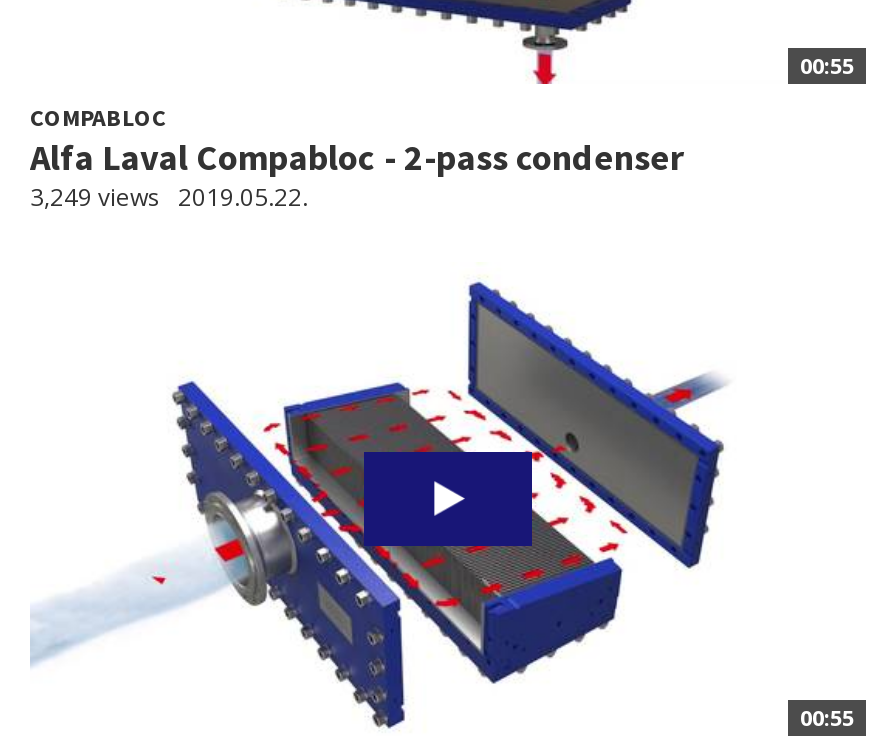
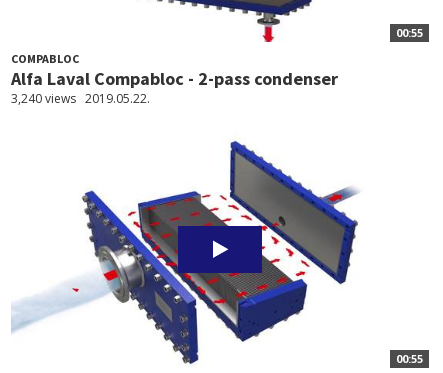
- 3,249 views 2019.05.22.
+ 3,240 views 2019.05.22.
